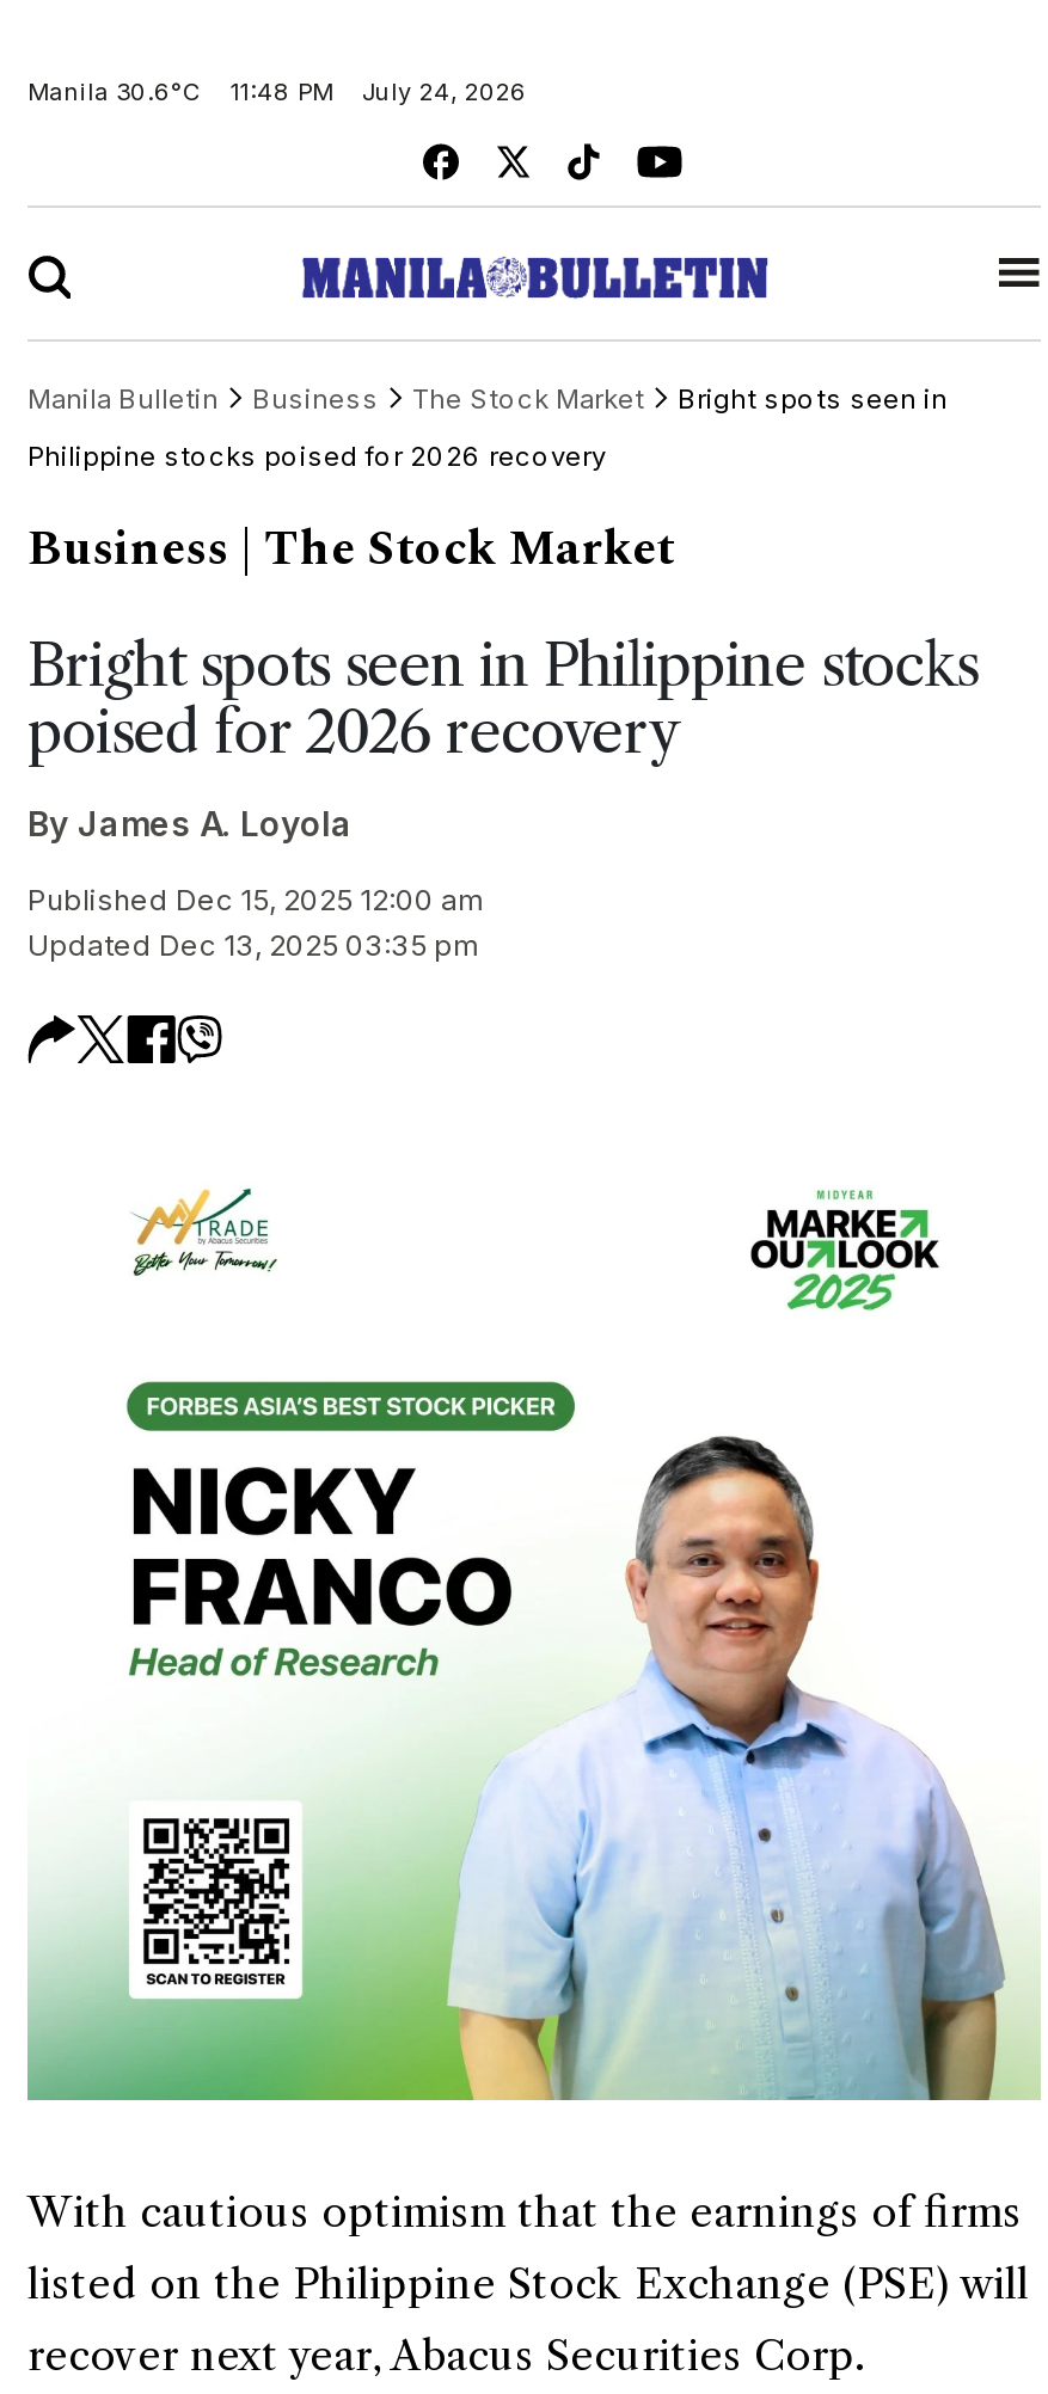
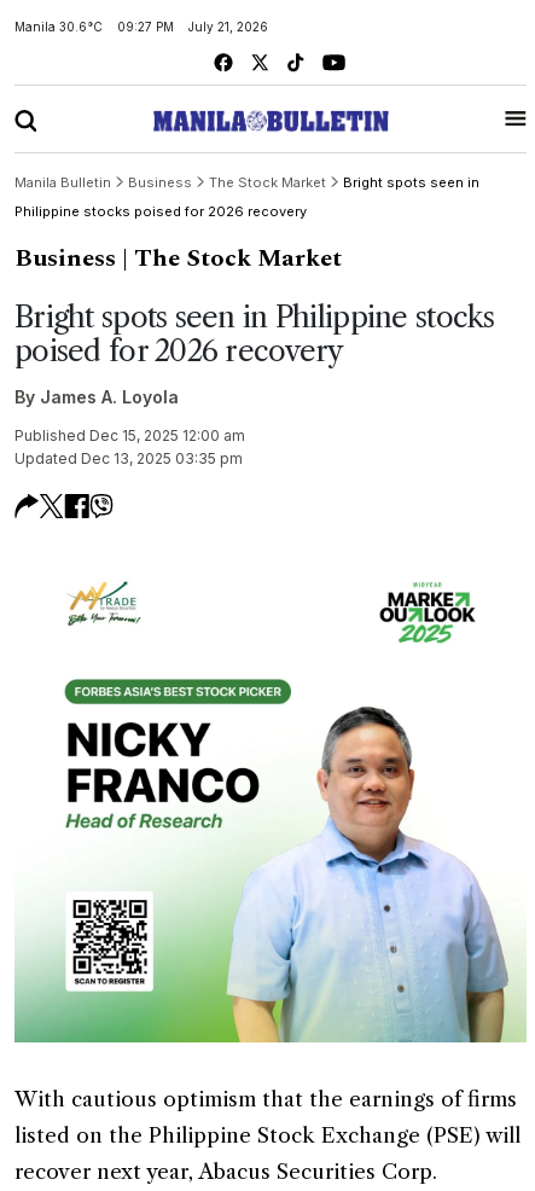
- 11:48 PM
+ 09:27 PM

- July 24, 2026
+ July 21, 2026
